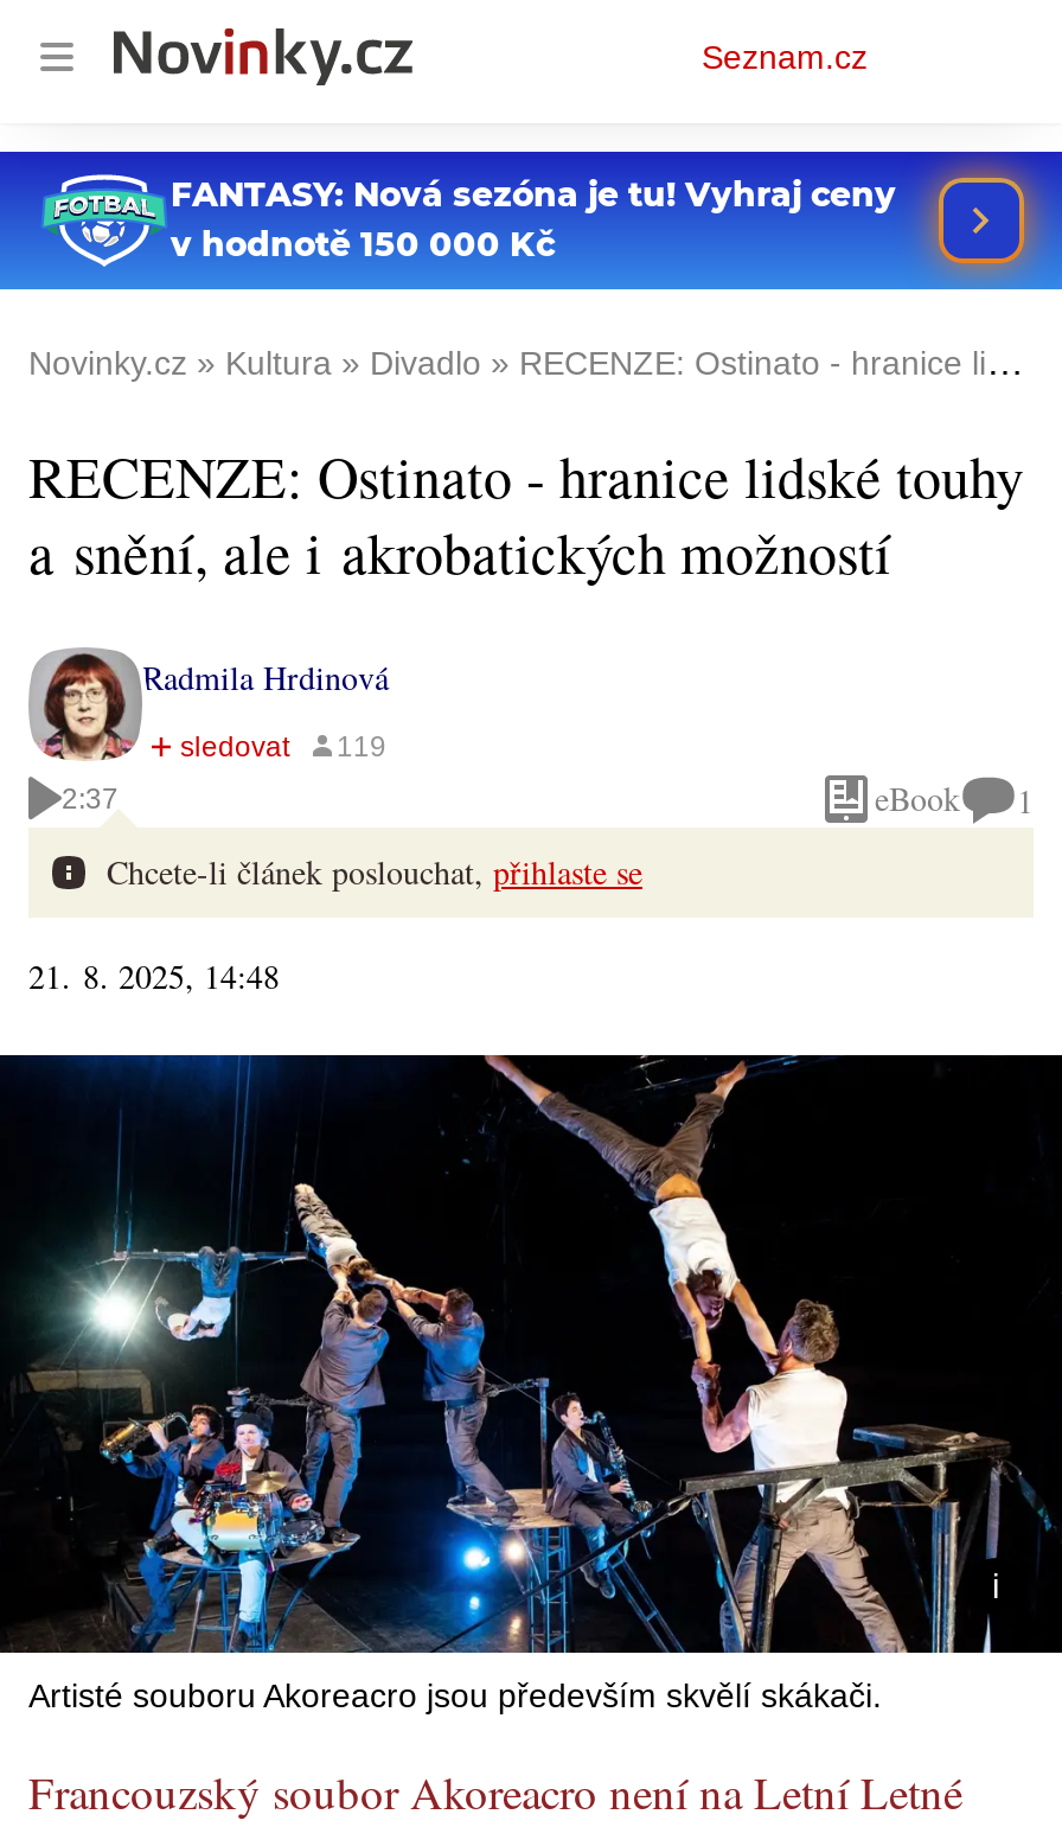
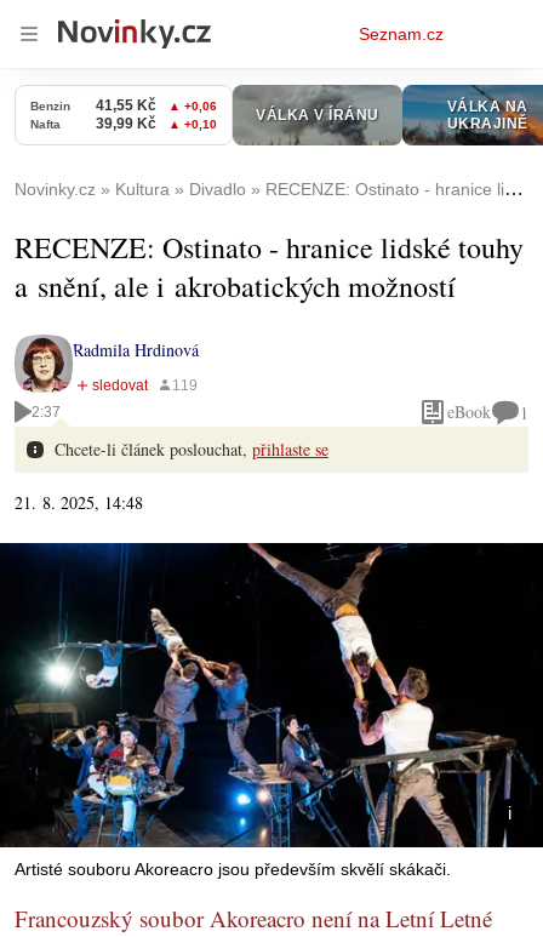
- [image]
+ [image]
